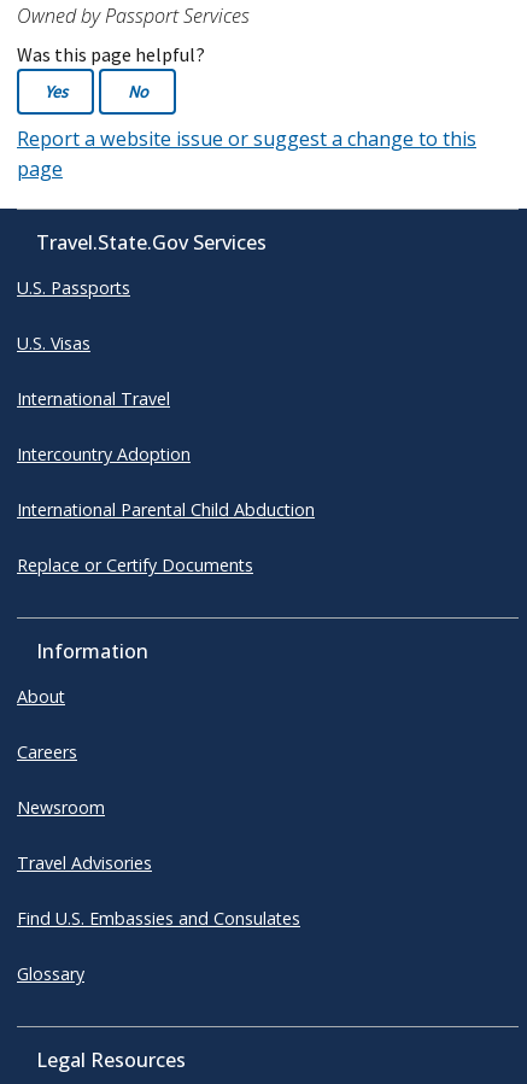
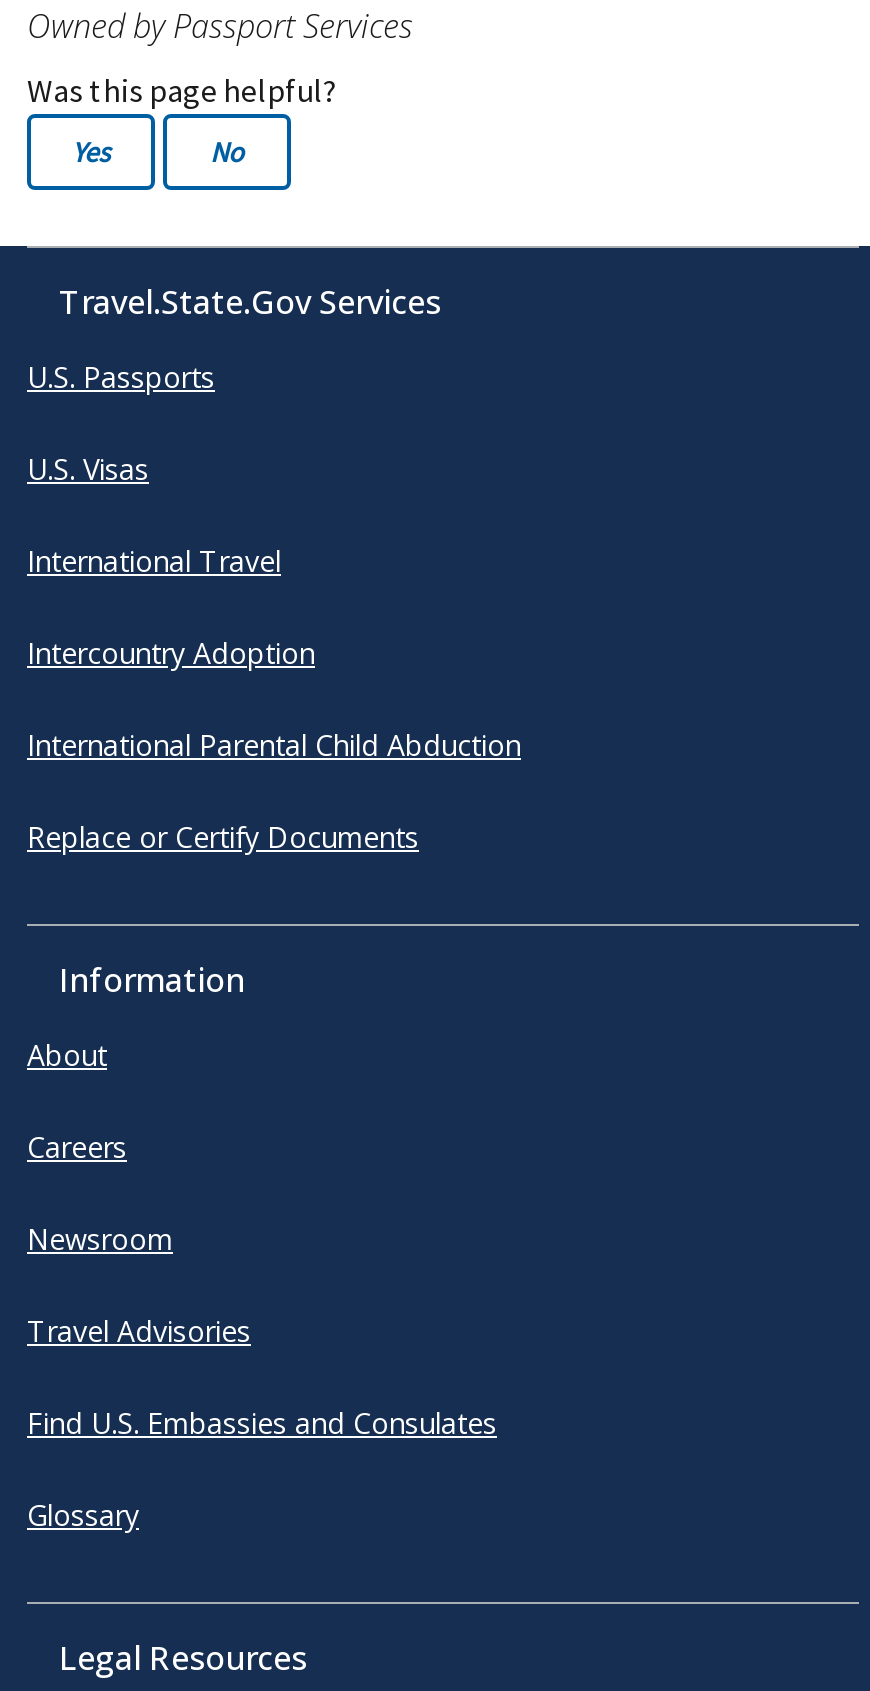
- Report a website issue or suggest a change to this
- page
